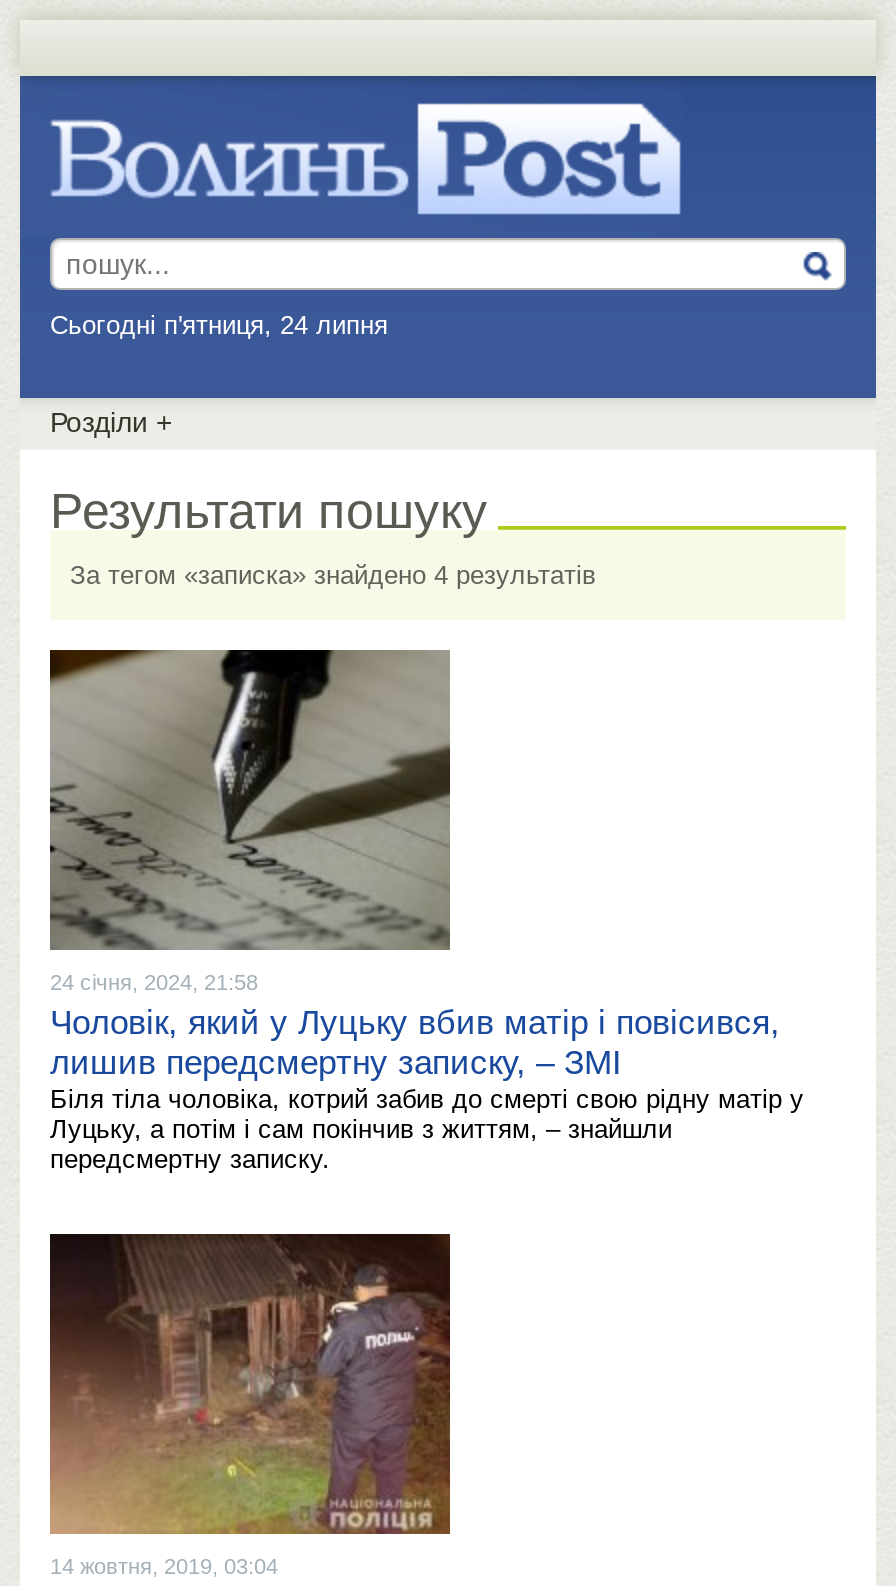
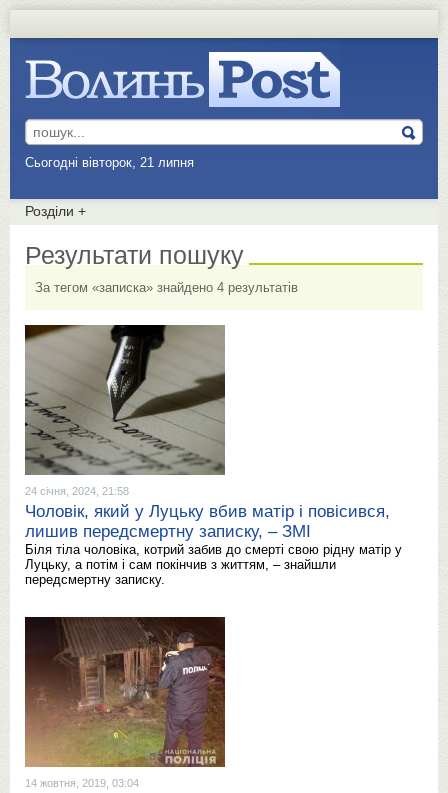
- Сьогодні п'ятниця, 24 липня
+ Сьогодні вівторок, 21 липня
